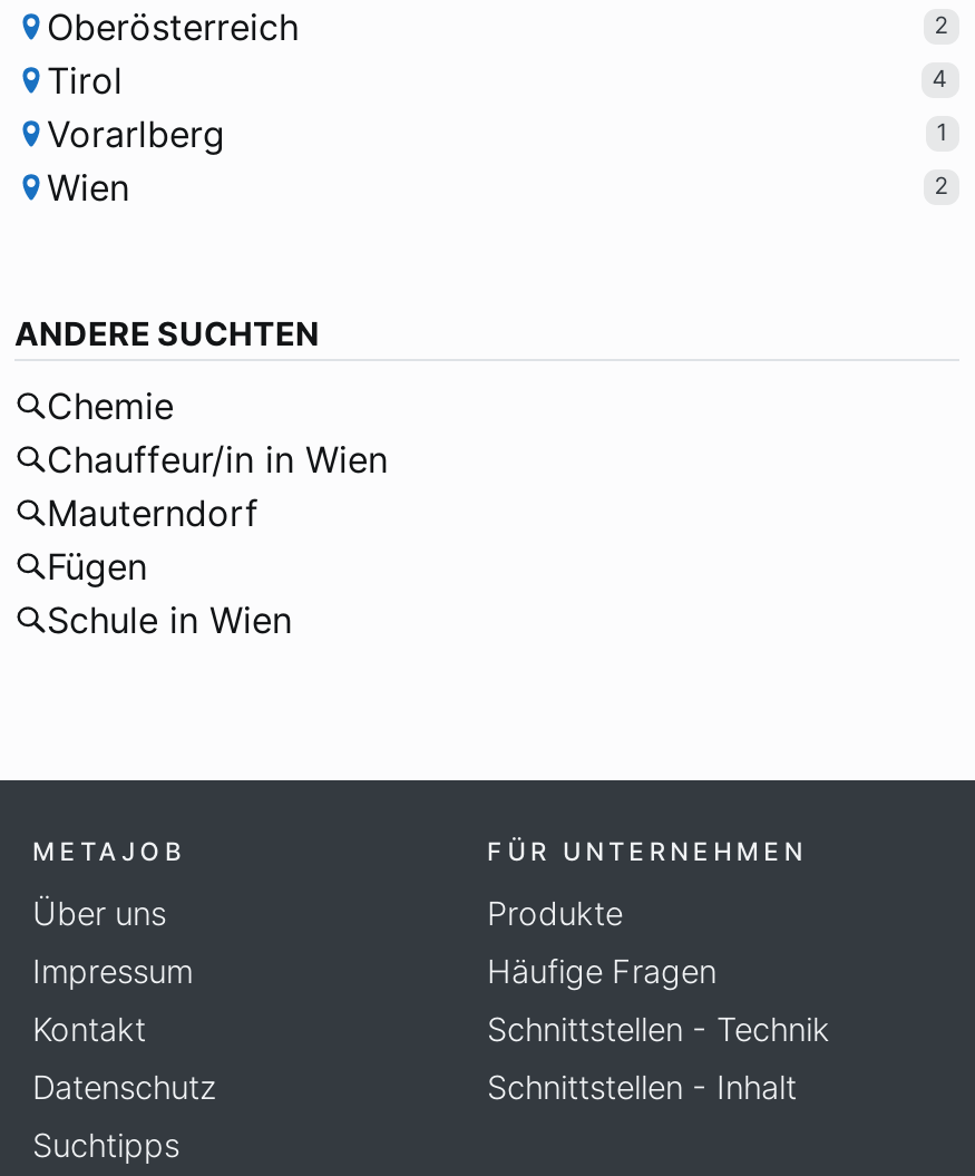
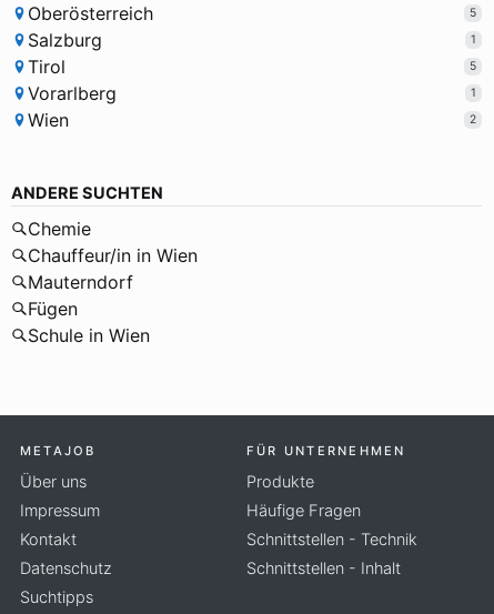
- 2
+ 5
+ Salzburg
+ 1

- 4
+ 5
